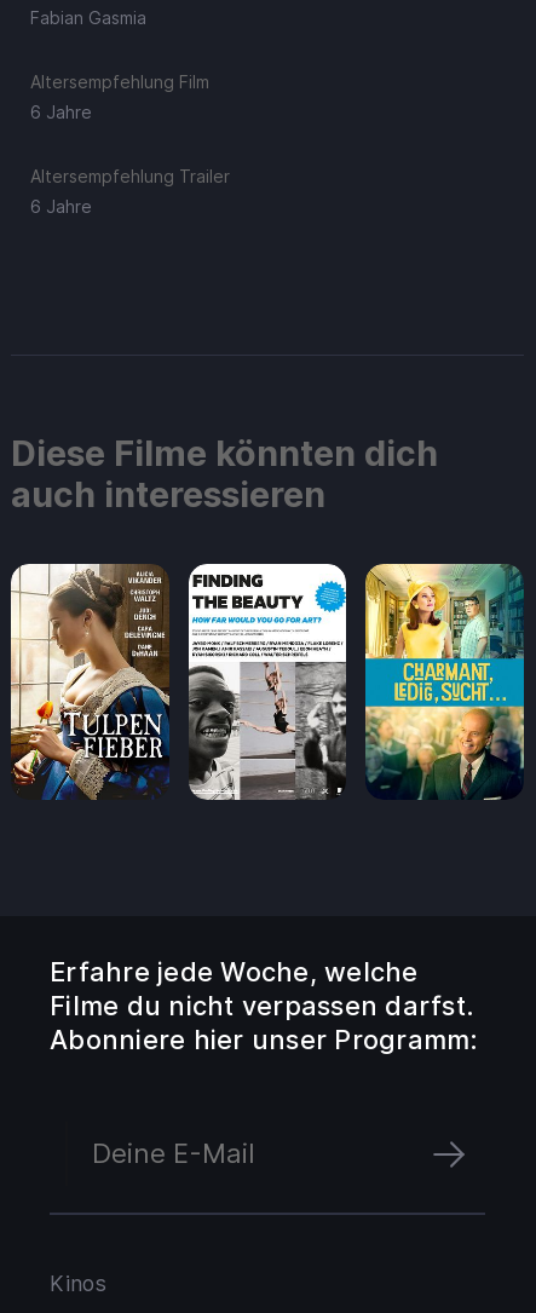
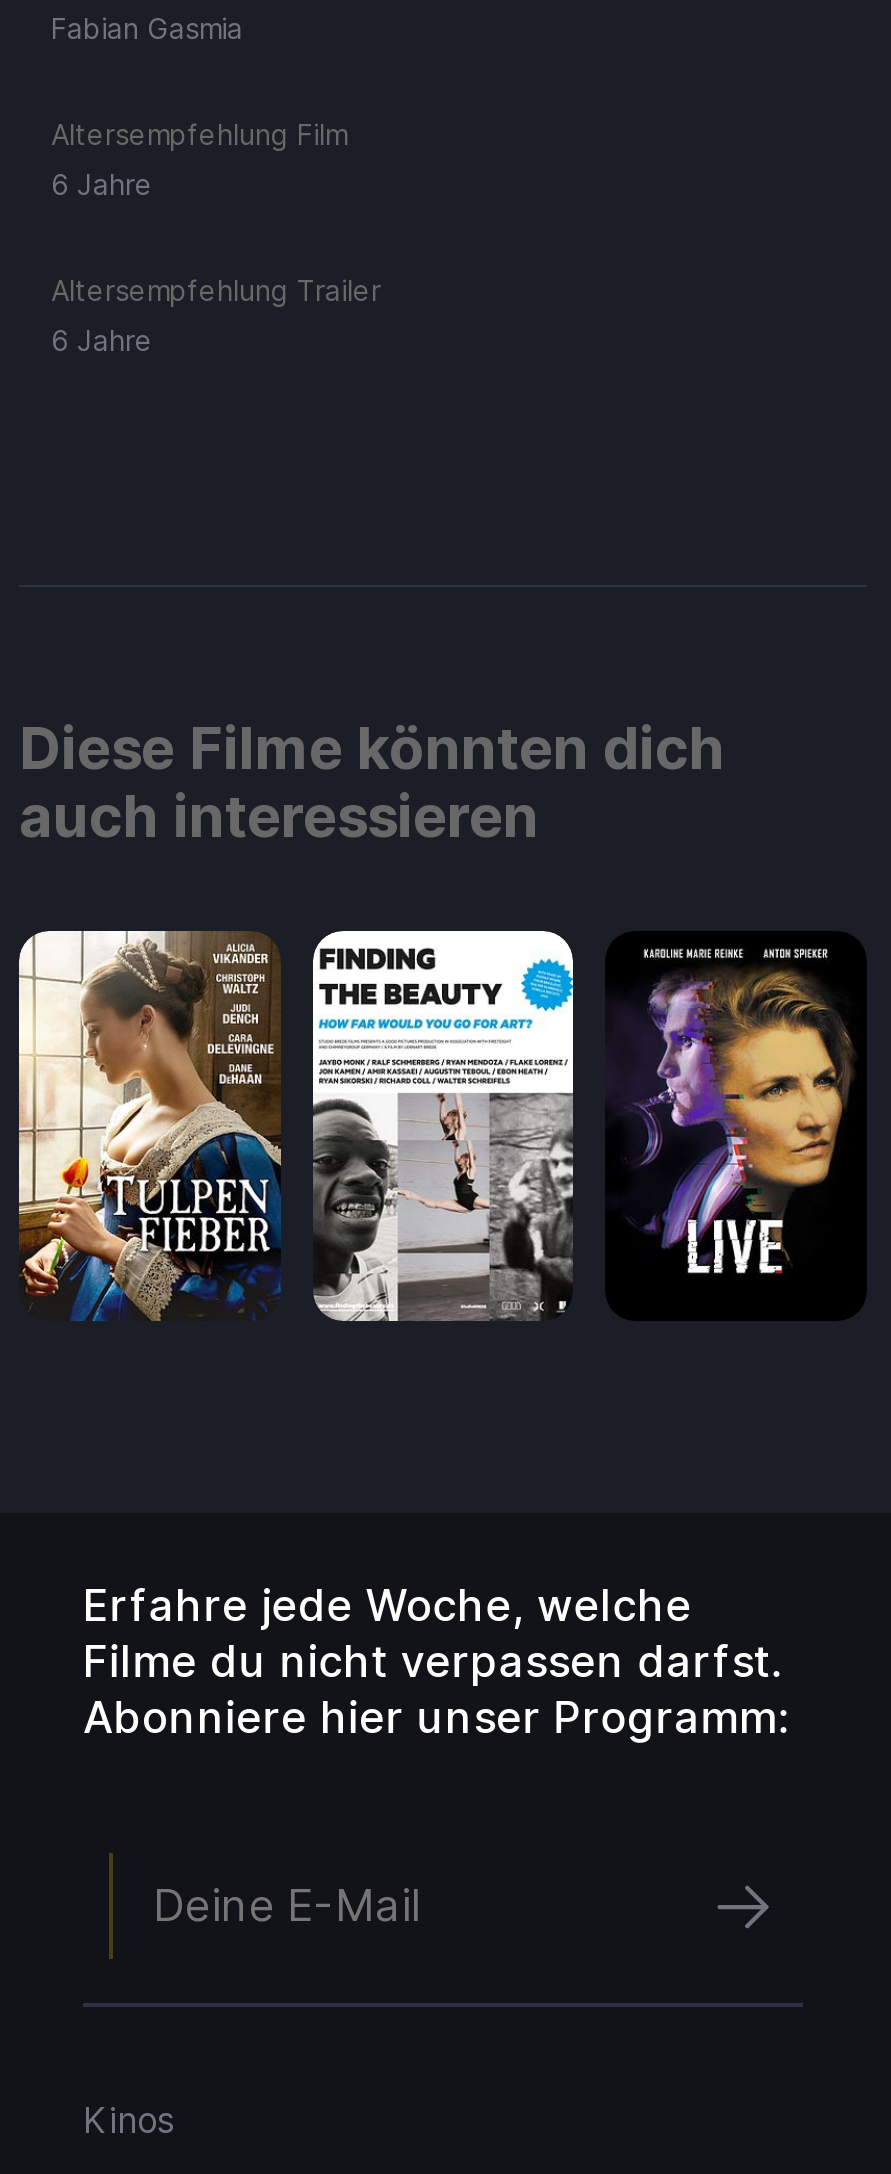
- [image]
+ [image]
